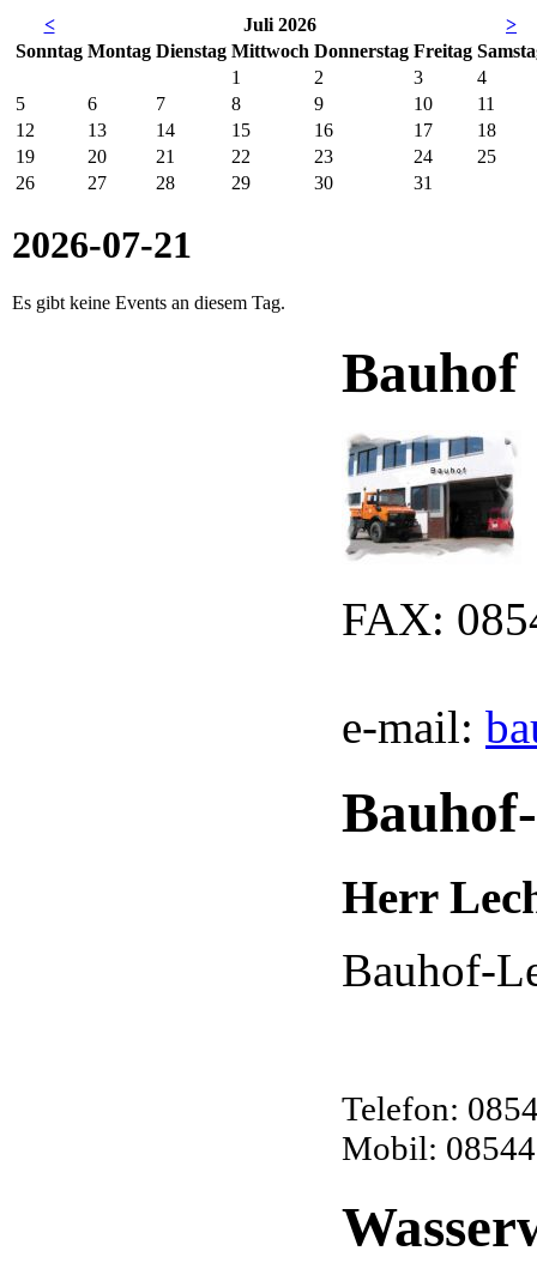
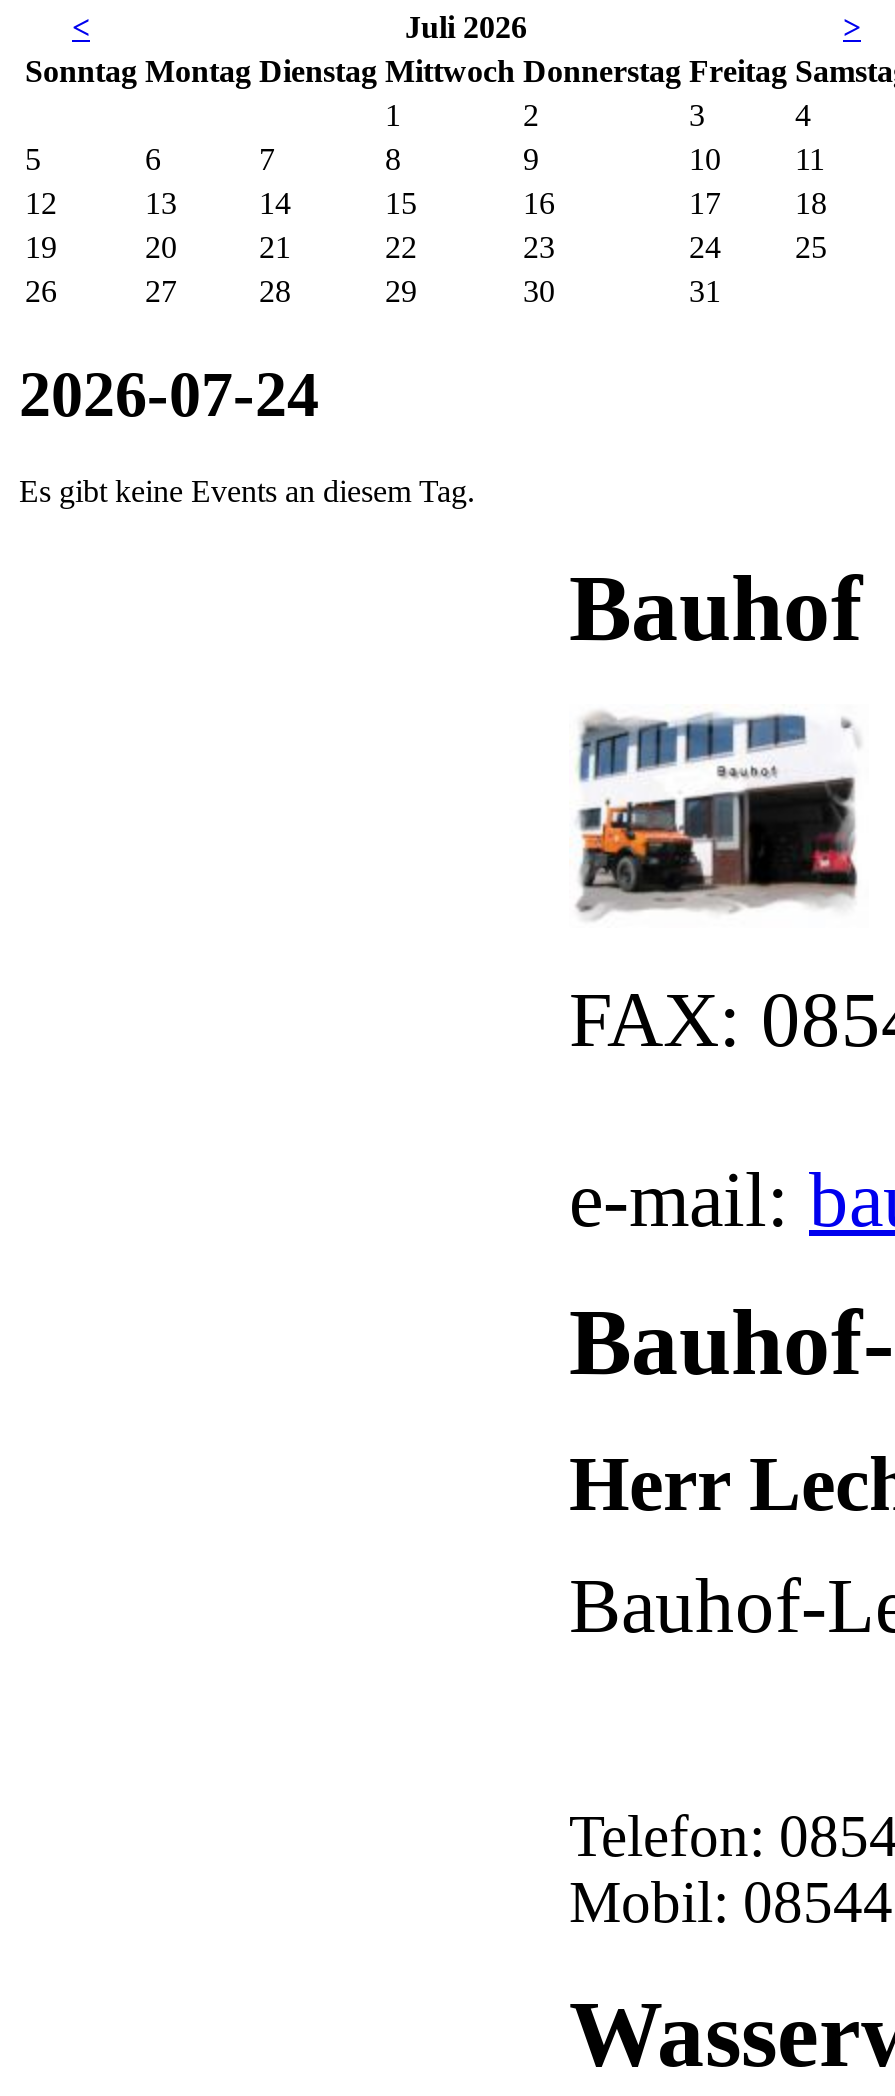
- 2026-07-21
+ 2026-07-24
